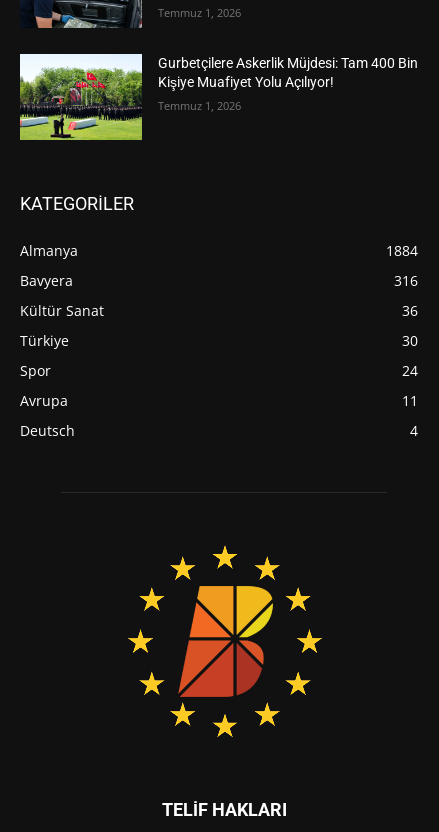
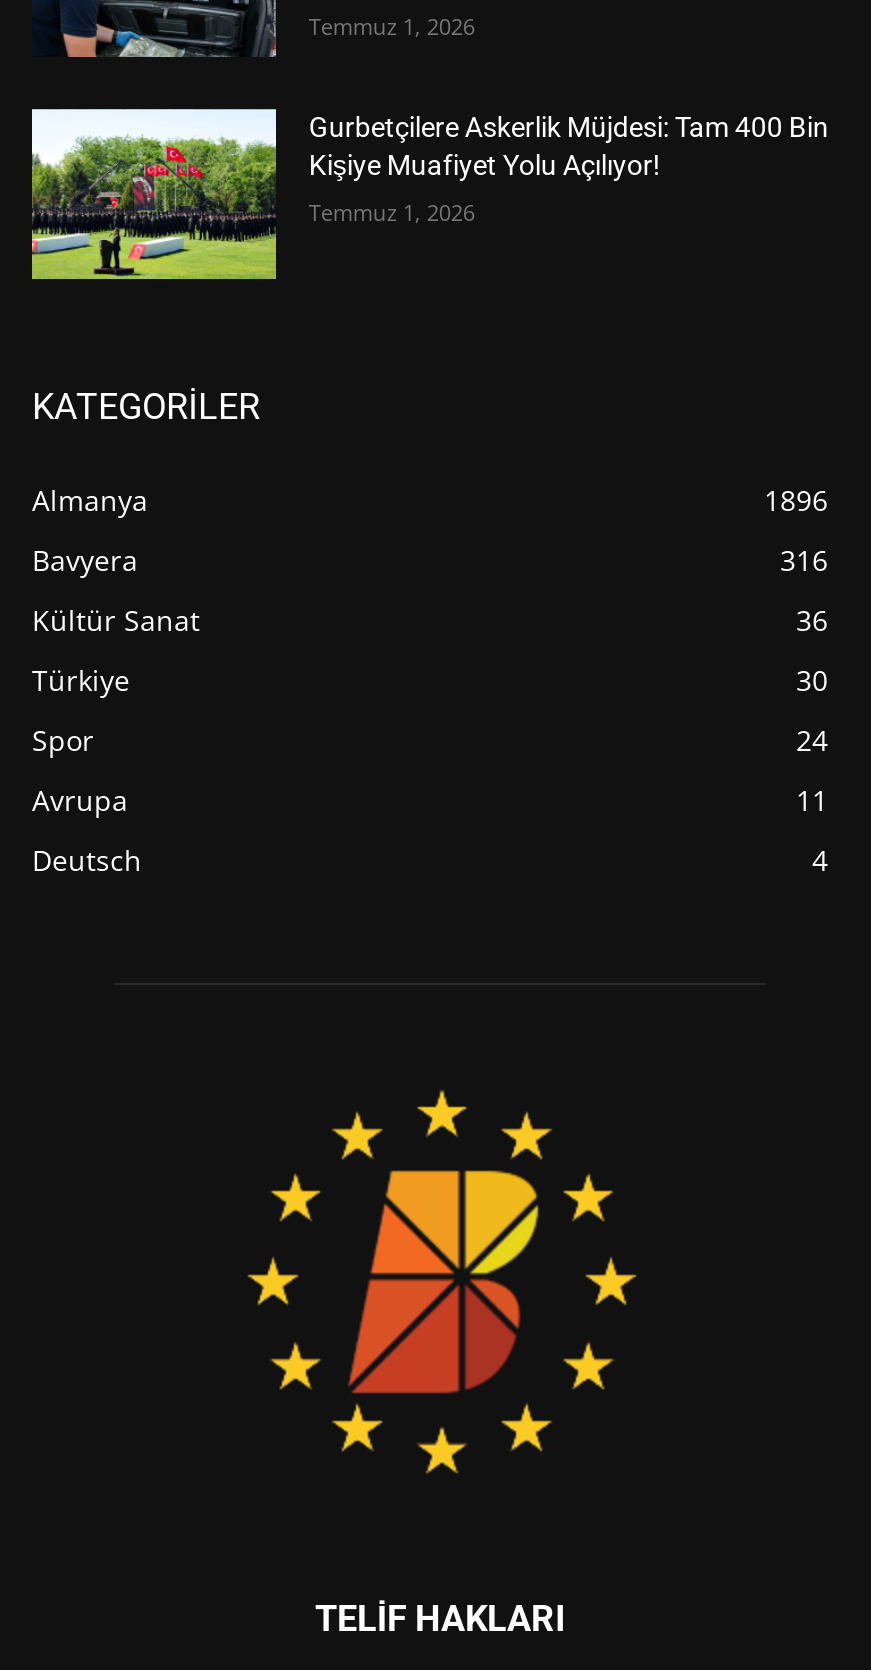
- 1884
+ 1896
